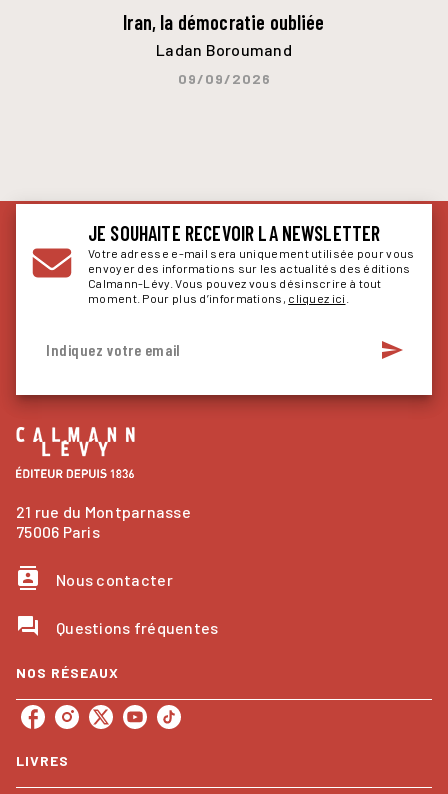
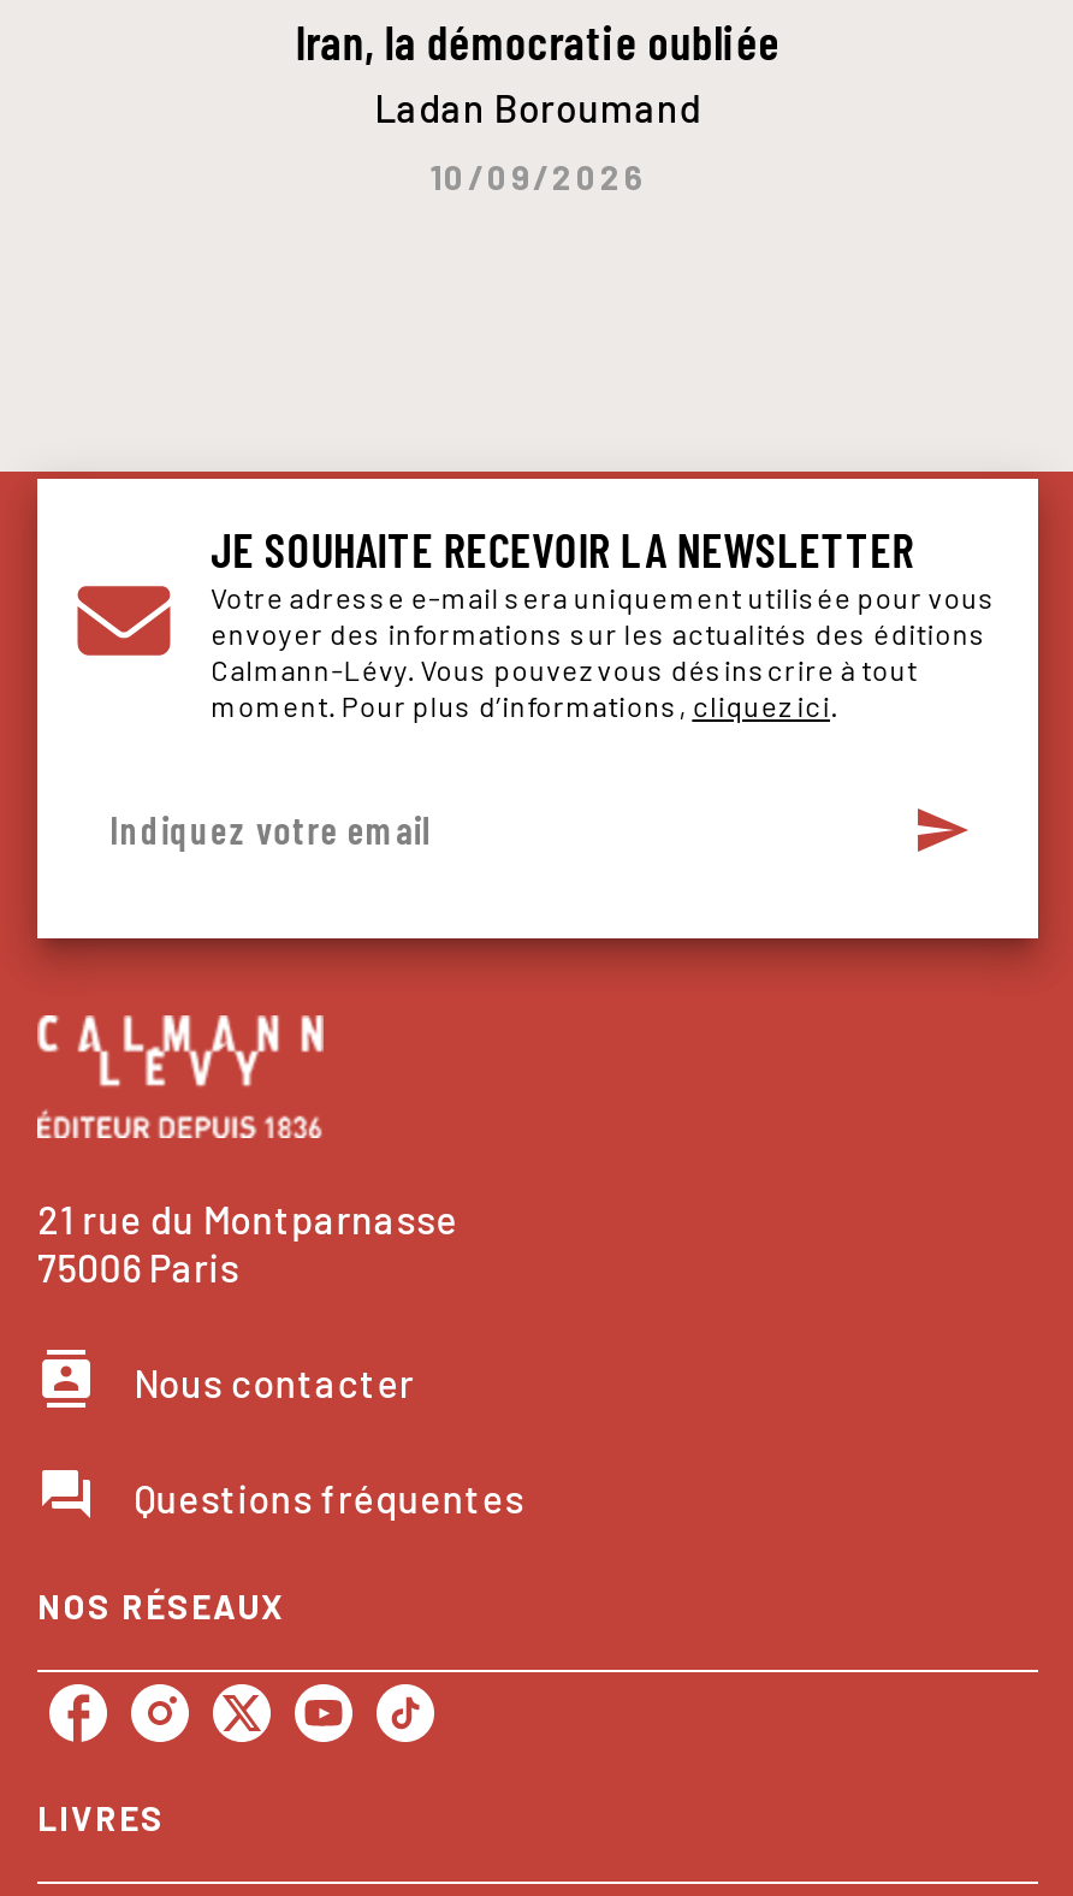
- 09/09/2026
+ 10/09/2026
